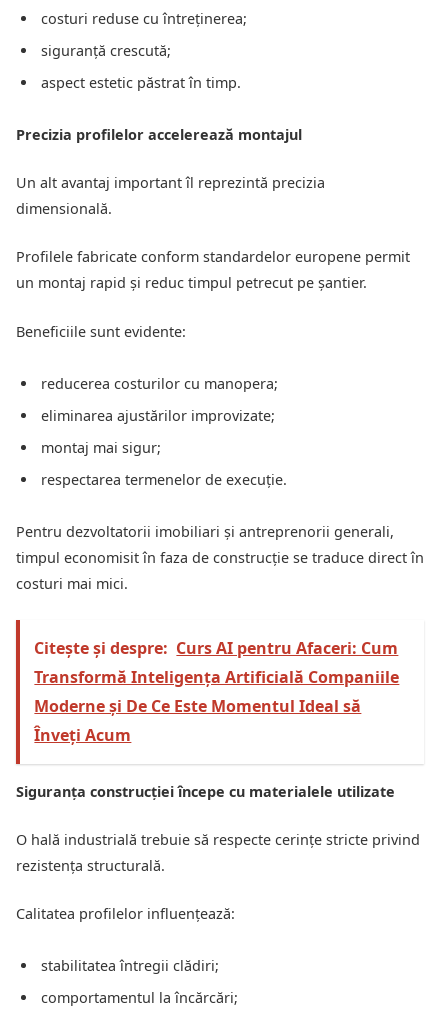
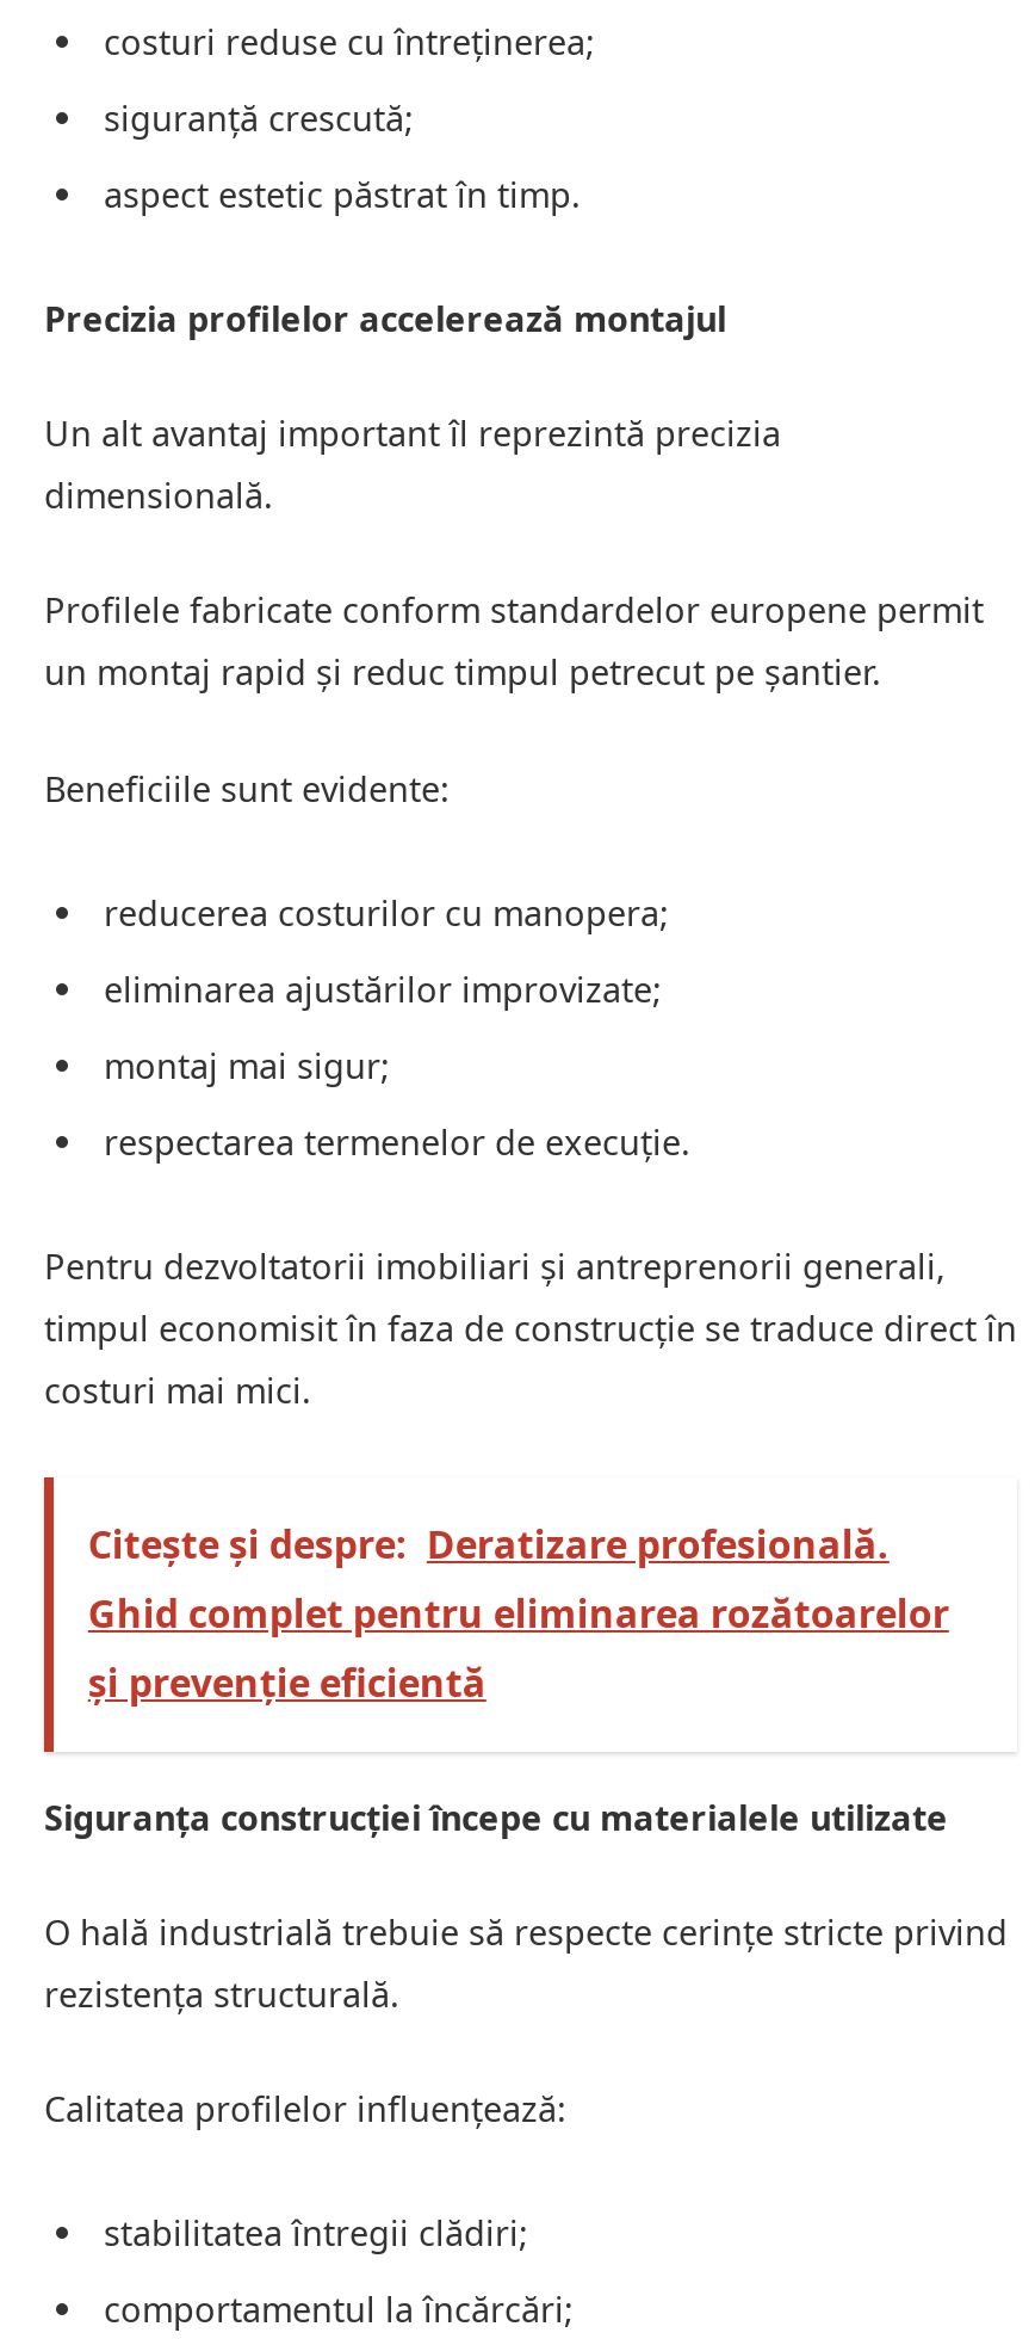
- Citește și despre: Curs AI pentru Afaceri: Cum
- Transformă Inteligența Artificială Companiile
- Moderne și De Ce Este Momentul Ideal să
- Înveți Acum
+ Citește și despre: Deratizare profesională.
+ Ghid complet pentru eliminarea rozătoarelor
+ și prevenție eficientă
